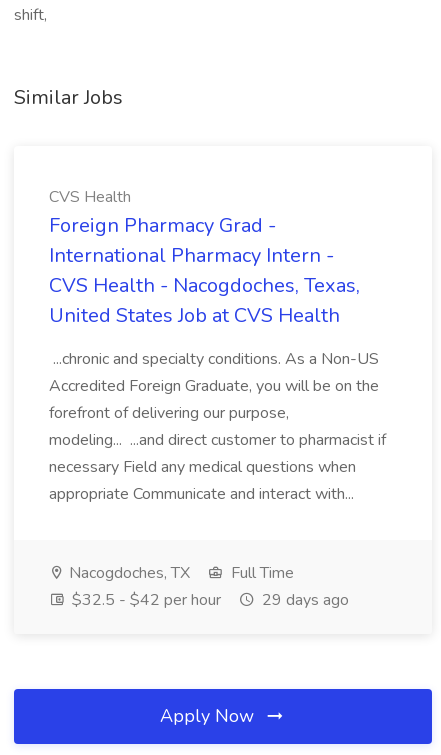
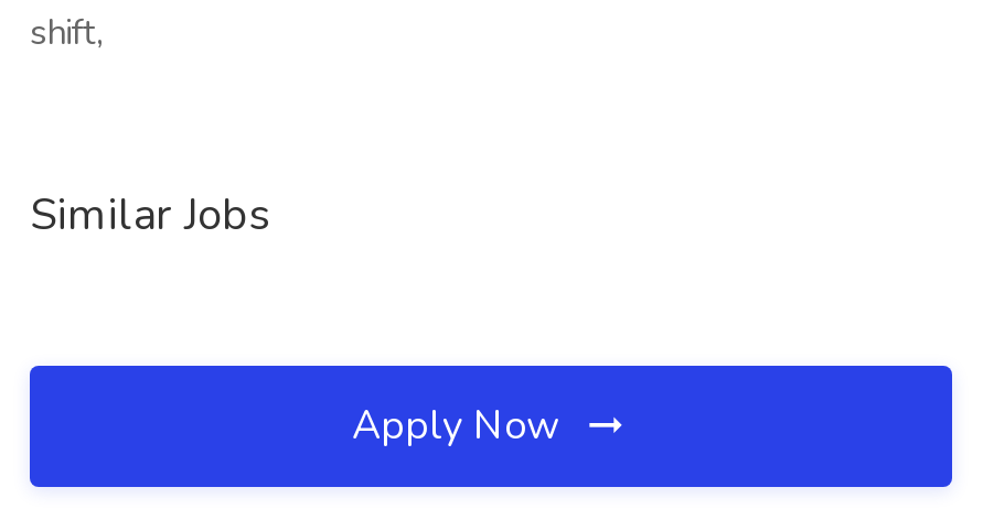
- CVS Health
- Foreign Pharmacy Grad -
- International Pharmacy Intern -
- CVS Health - Nacogdoches, Texas,
- United States Job at CVS Health
- ...chronic and specialty conditions. As a Non-US
- Accredited Foreign Graduate, you will be on the
- forefront of delivering our purpose,
- modeling... ...and direct customer to pharmacist if
- necessary Field any medical questions when
- appropriate Communicate and interact with...

- Nacogdoches, TX
- Full Time
- $32.5 - $42 per hour
- 29 days ago
